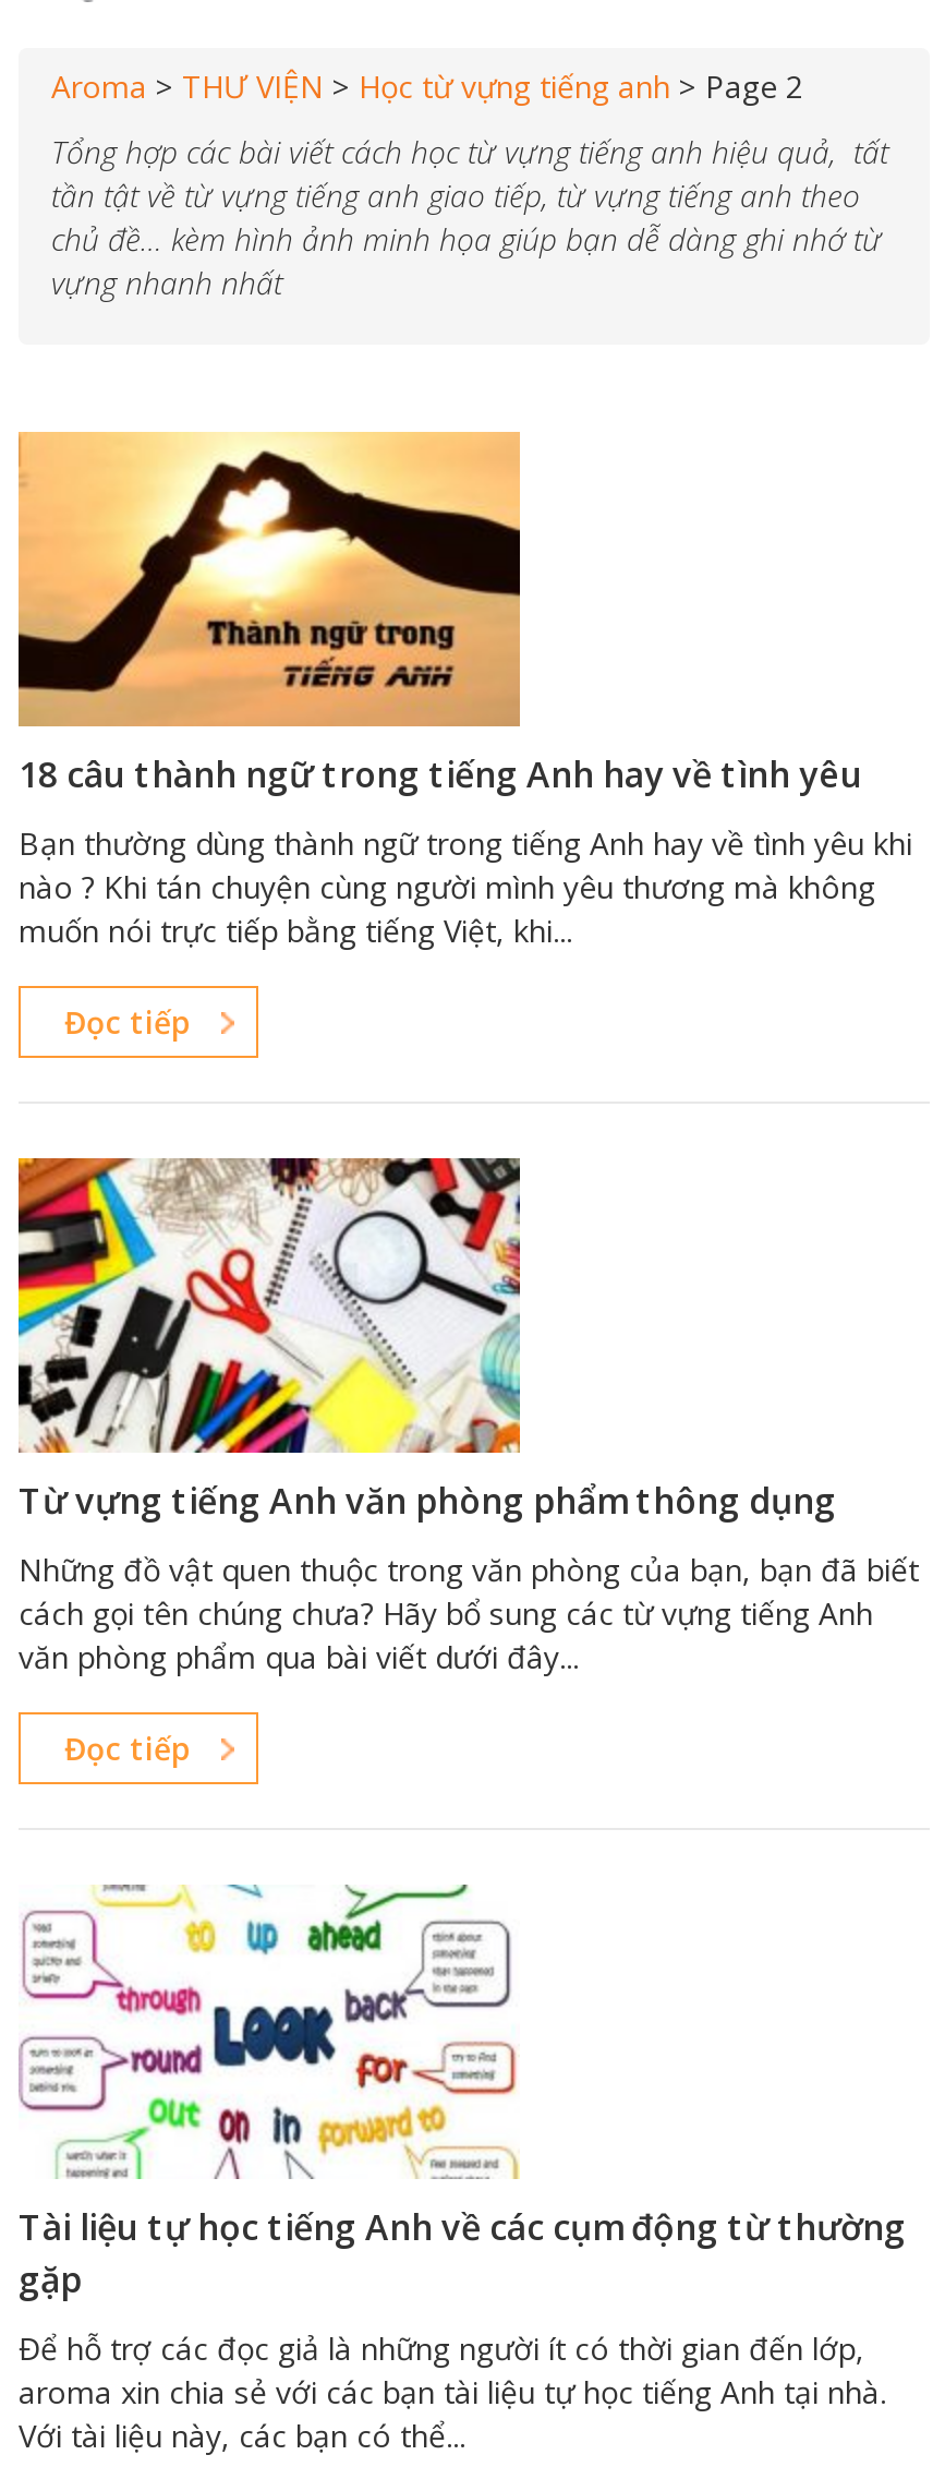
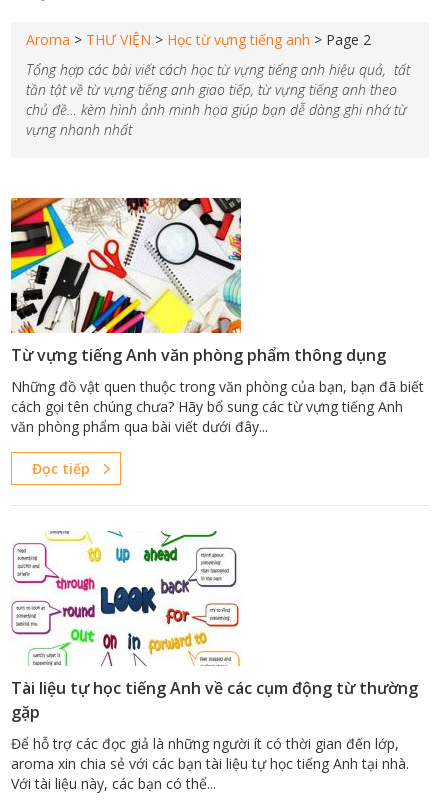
- [image]
- 18 câu thành ngữ trong tiếng Anh hay về tình yêu
- Bạn thường dùng thành ngữ trong tiếng Anh hay về tình yêu khi
- nào ? Khi tán chuyện cùng người mình yêu thương mà không
- muốn nói trực tiếp bằng tiếng Việt, khi...
- Đọc tiếp
